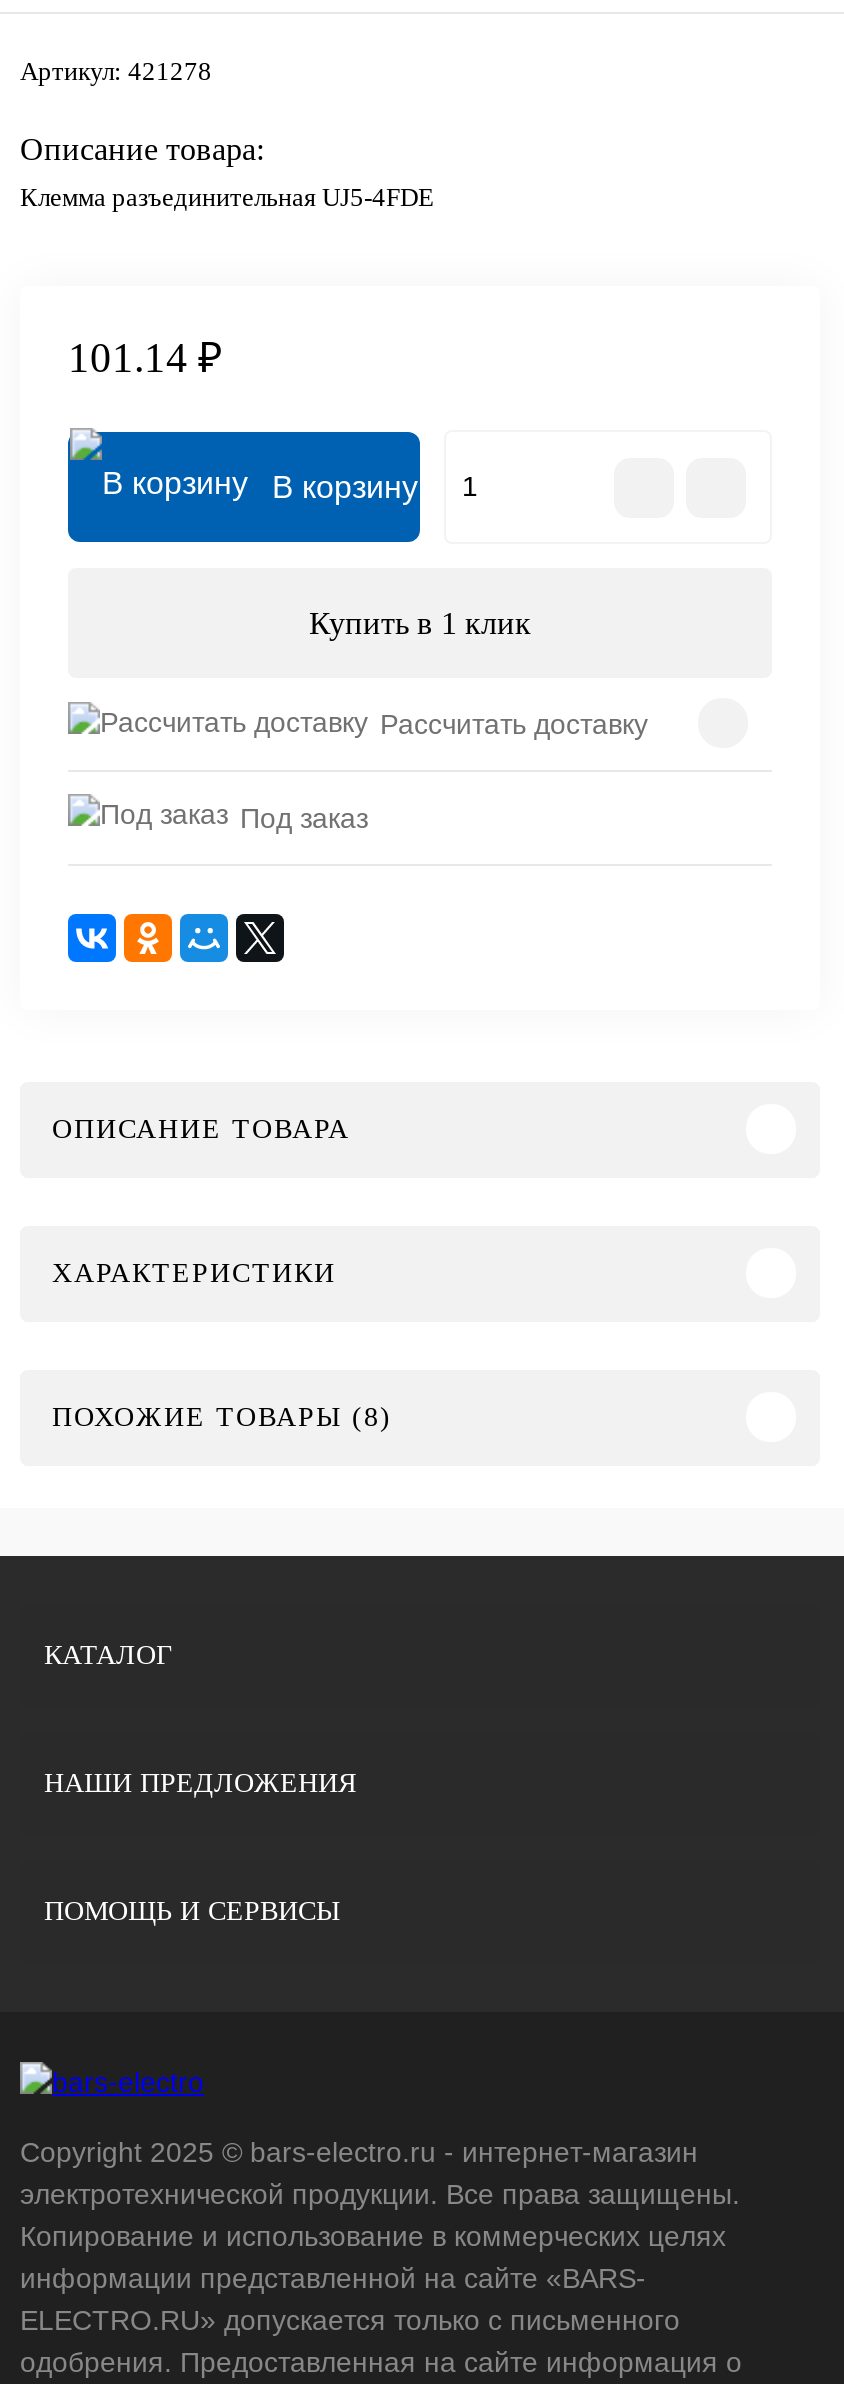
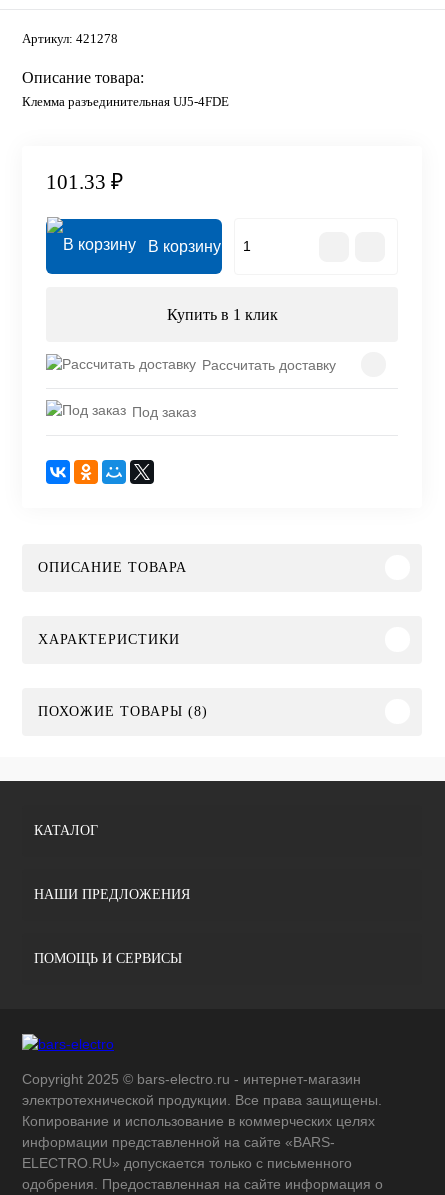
- 101.14 ₽
+ 101.33 ₽
